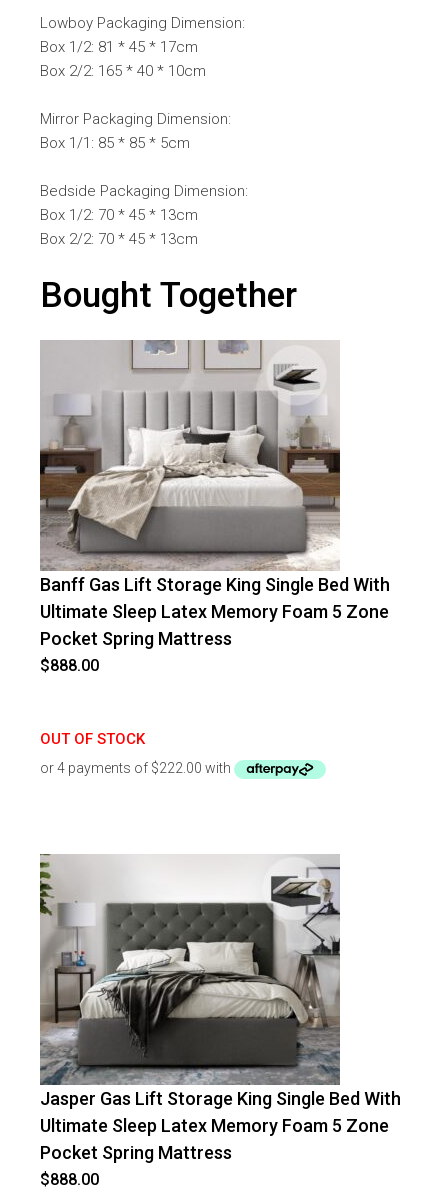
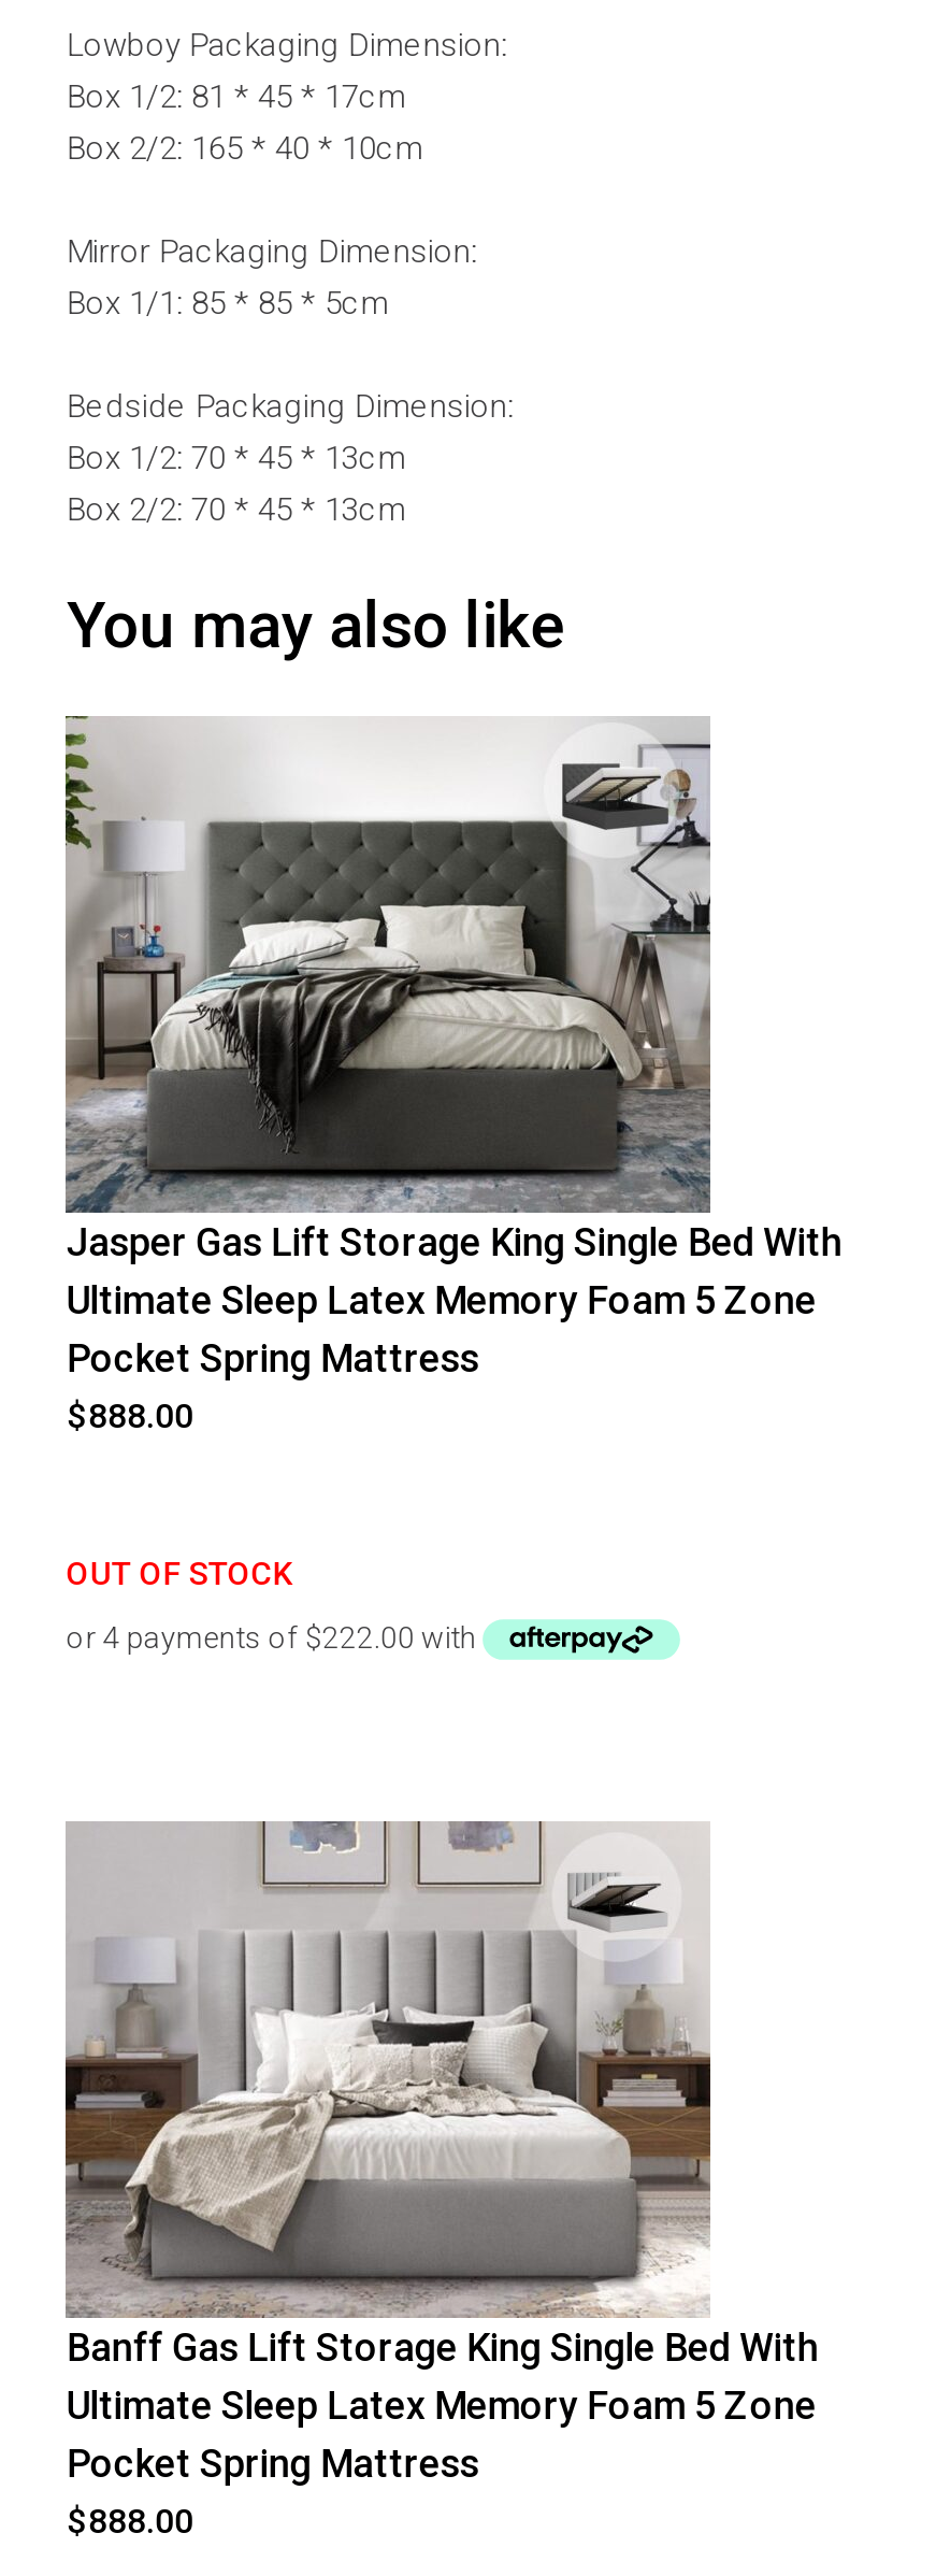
- Bought Together
+ You may also like

moved down: [image] | Banff Gas Lift Storage King Single Bed With

moved up: [image] | Jasper Gas Lift Storage King Single Bed With
